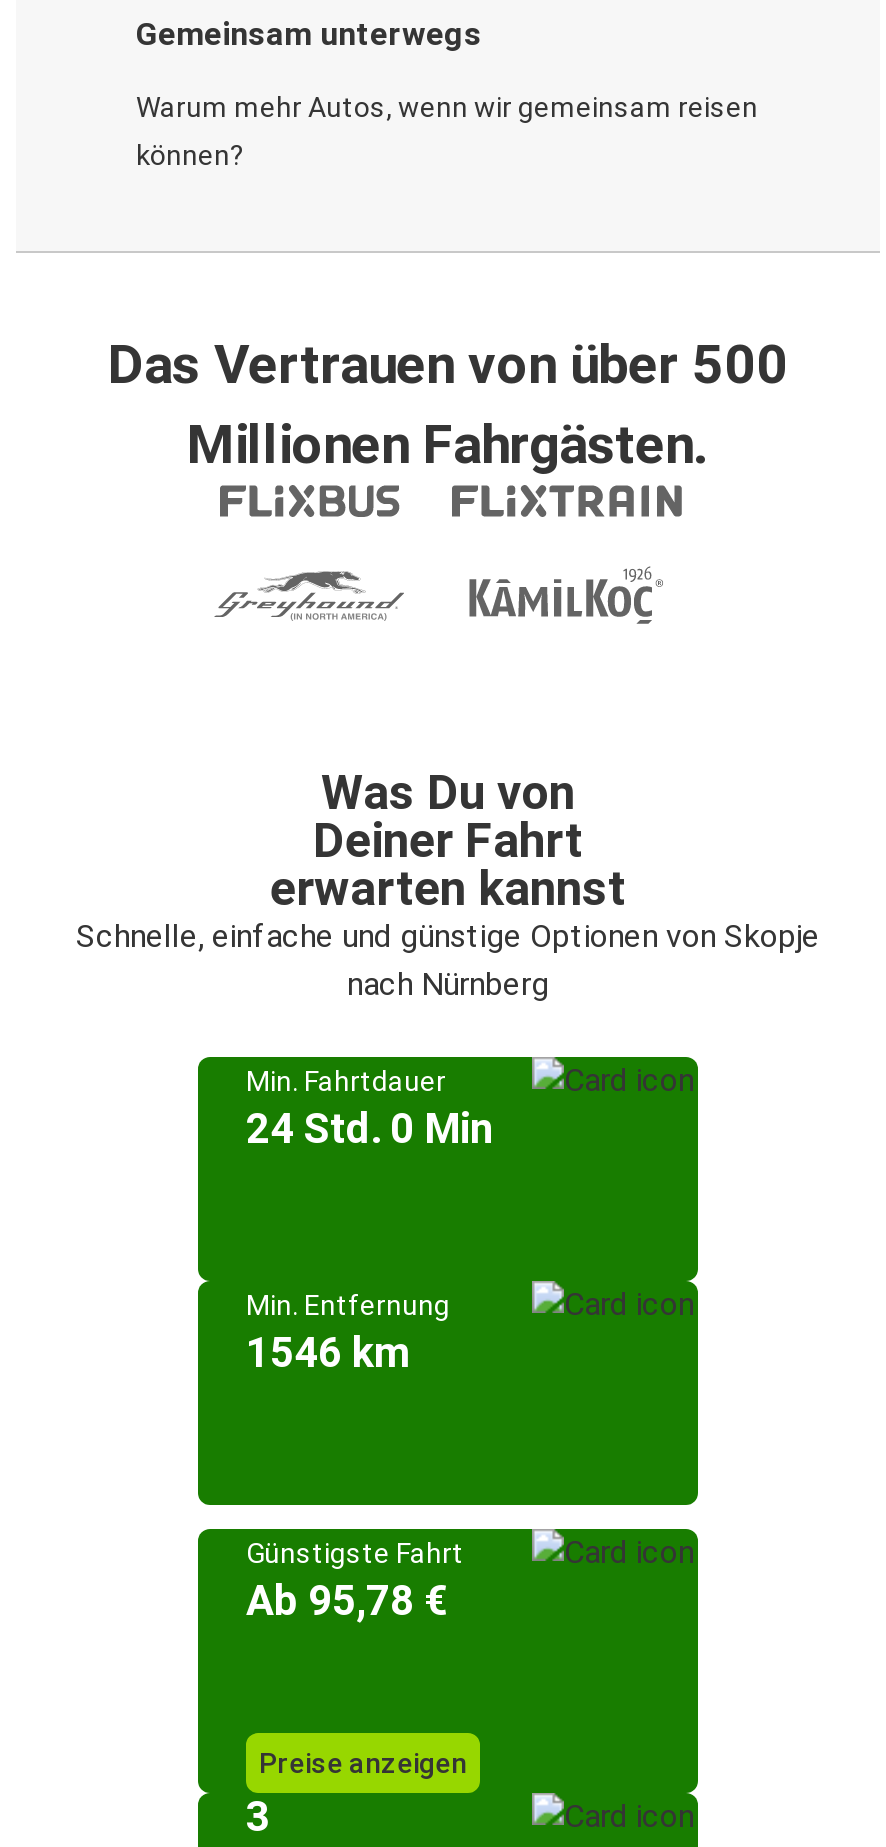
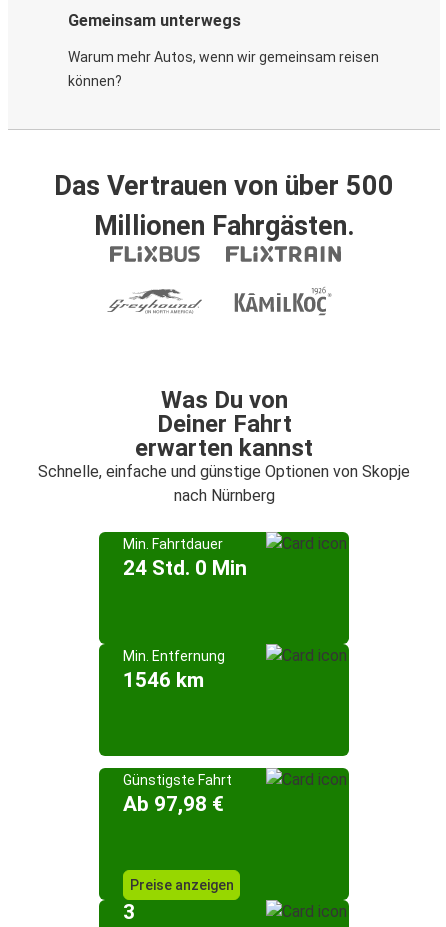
- Ab 95,78 €
+ Ab 97,98 €
